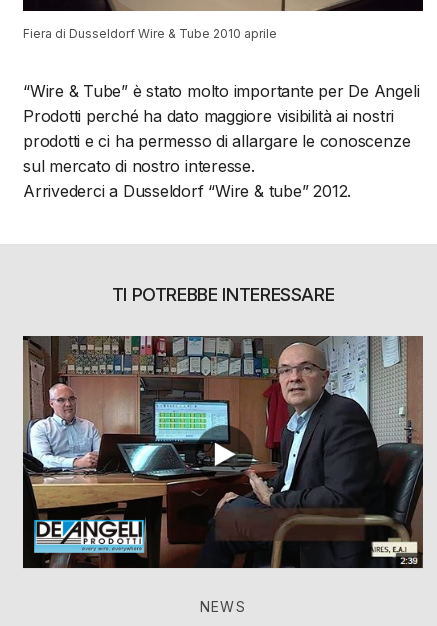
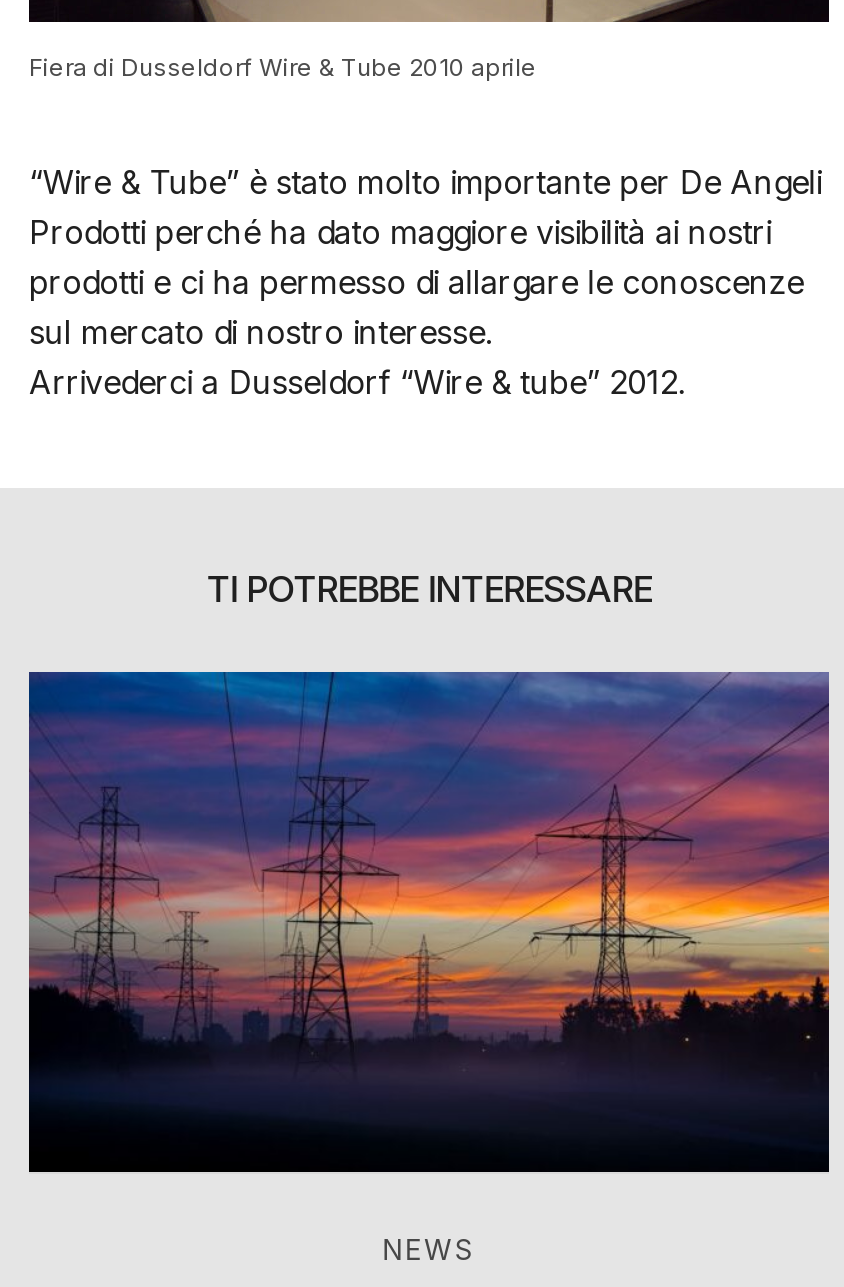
- [image]
+ [image]
